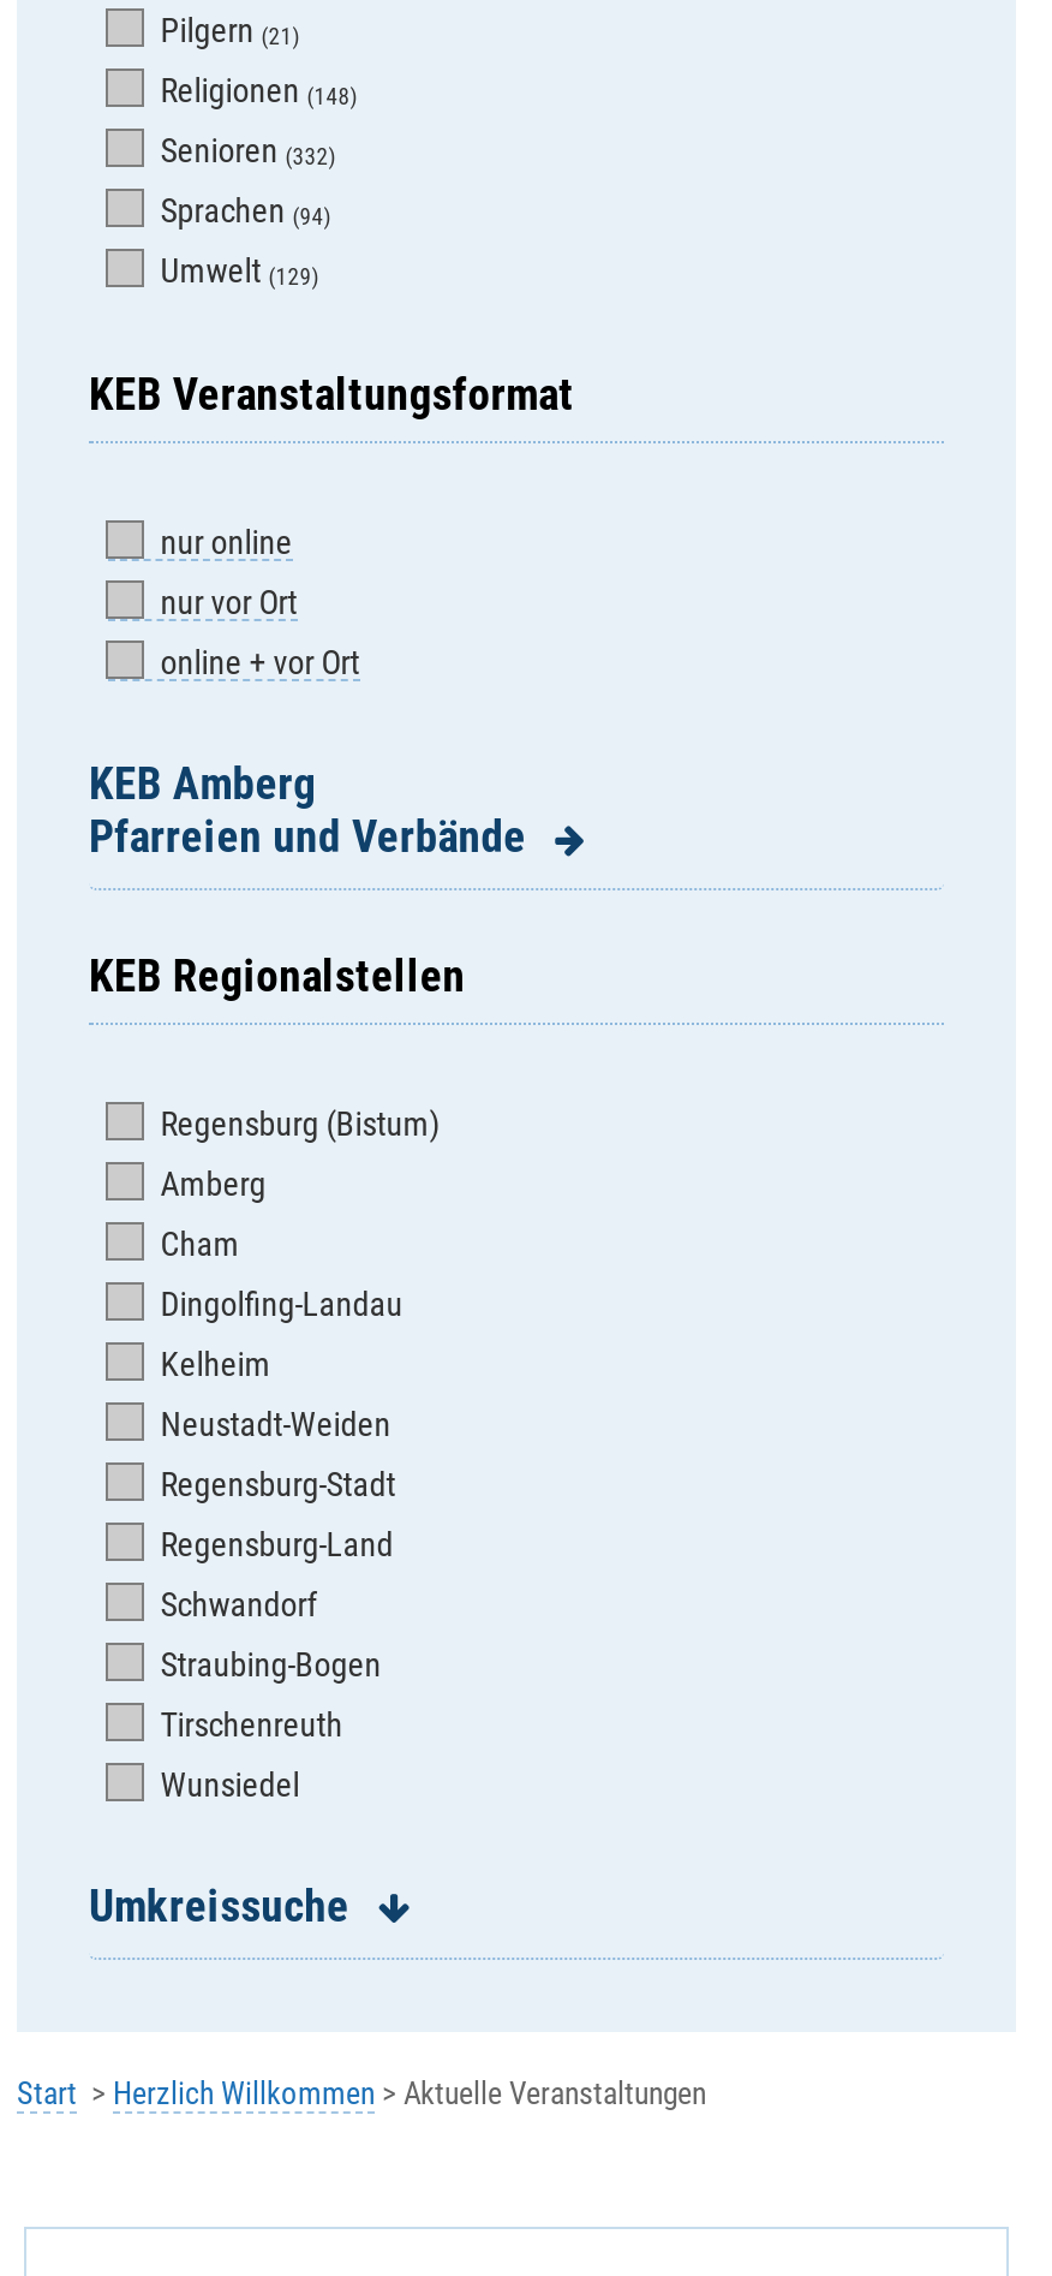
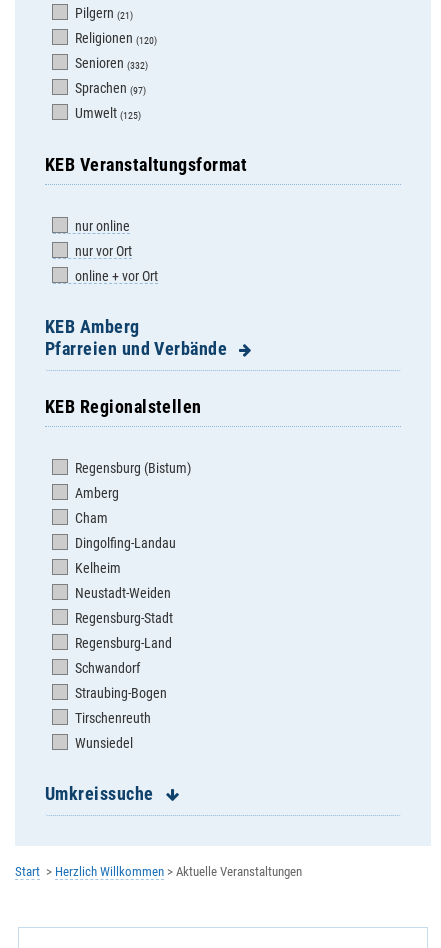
- Religionen (148)
+ Religionen (120)

- Sprachen (94)
+ Sprachen (97)

- Umwelt (129)
+ Umwelt (125)
